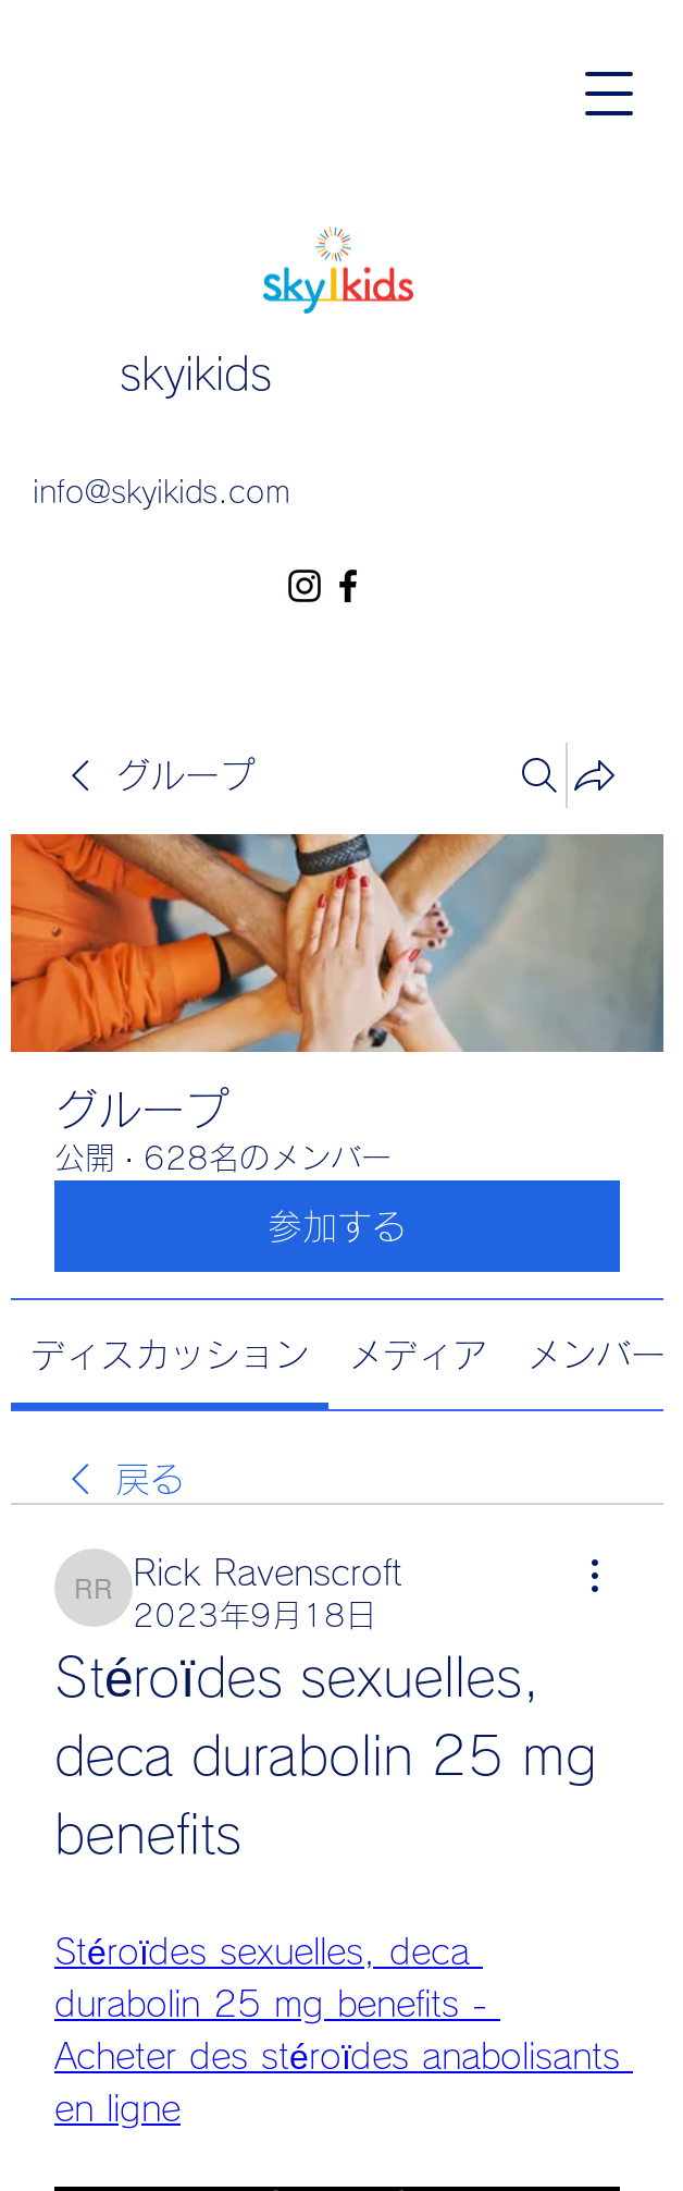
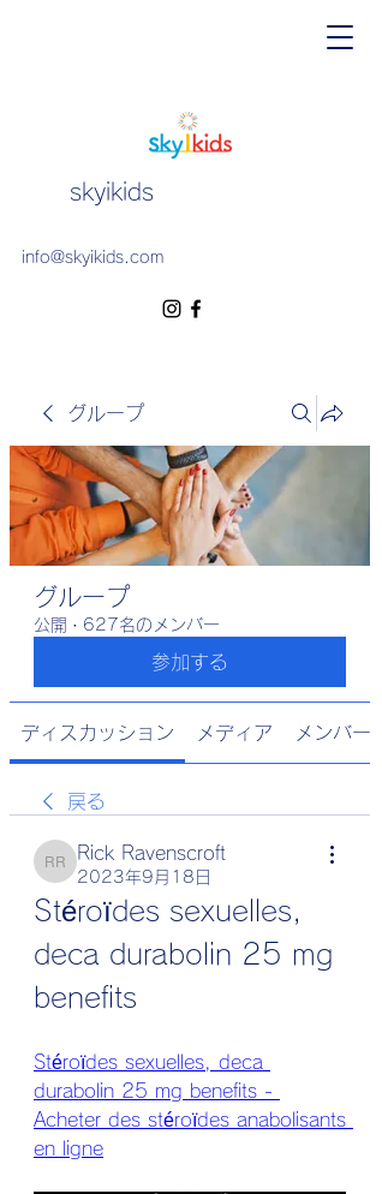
- 公開 · 628名のメンバー
+ 公開 · 627名のメンバー
